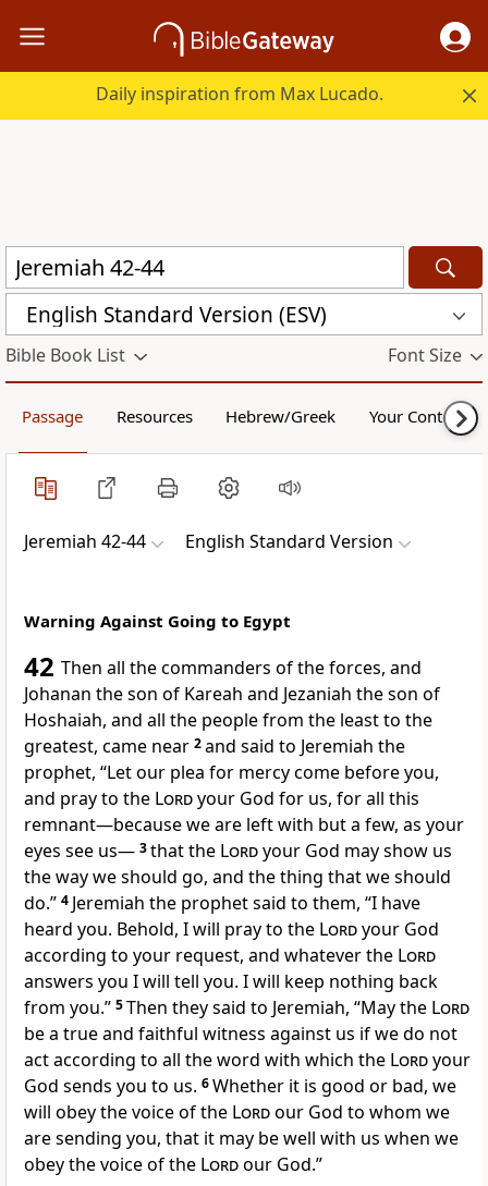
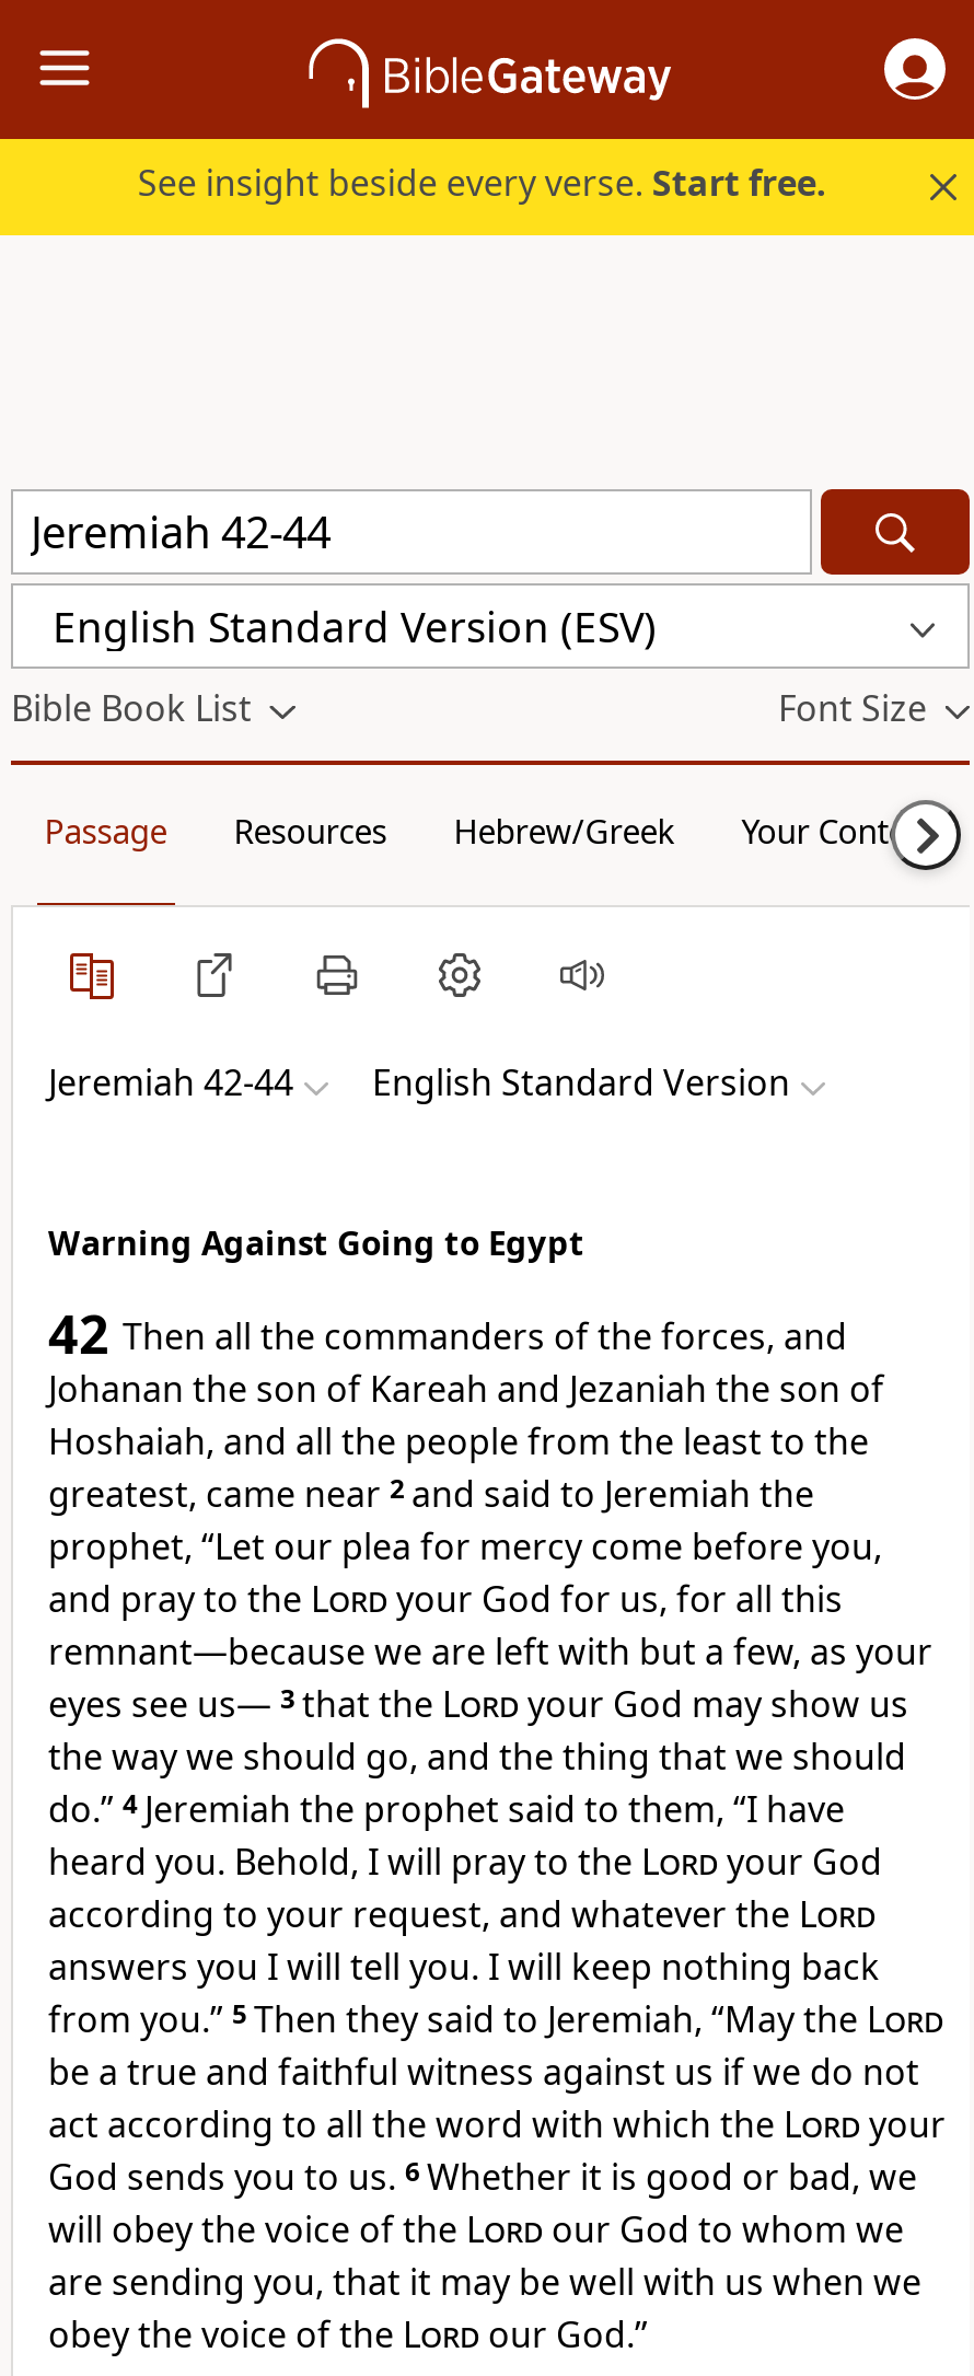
- Daily inspiration from Max Lucado.
+ See insight beside every verse. Start free.
